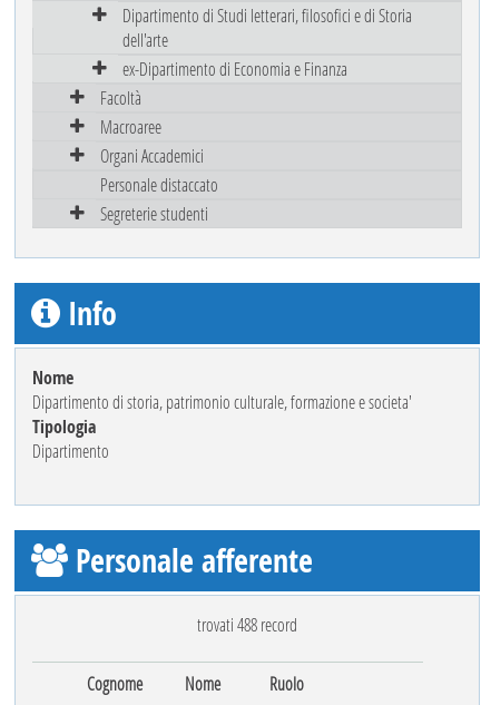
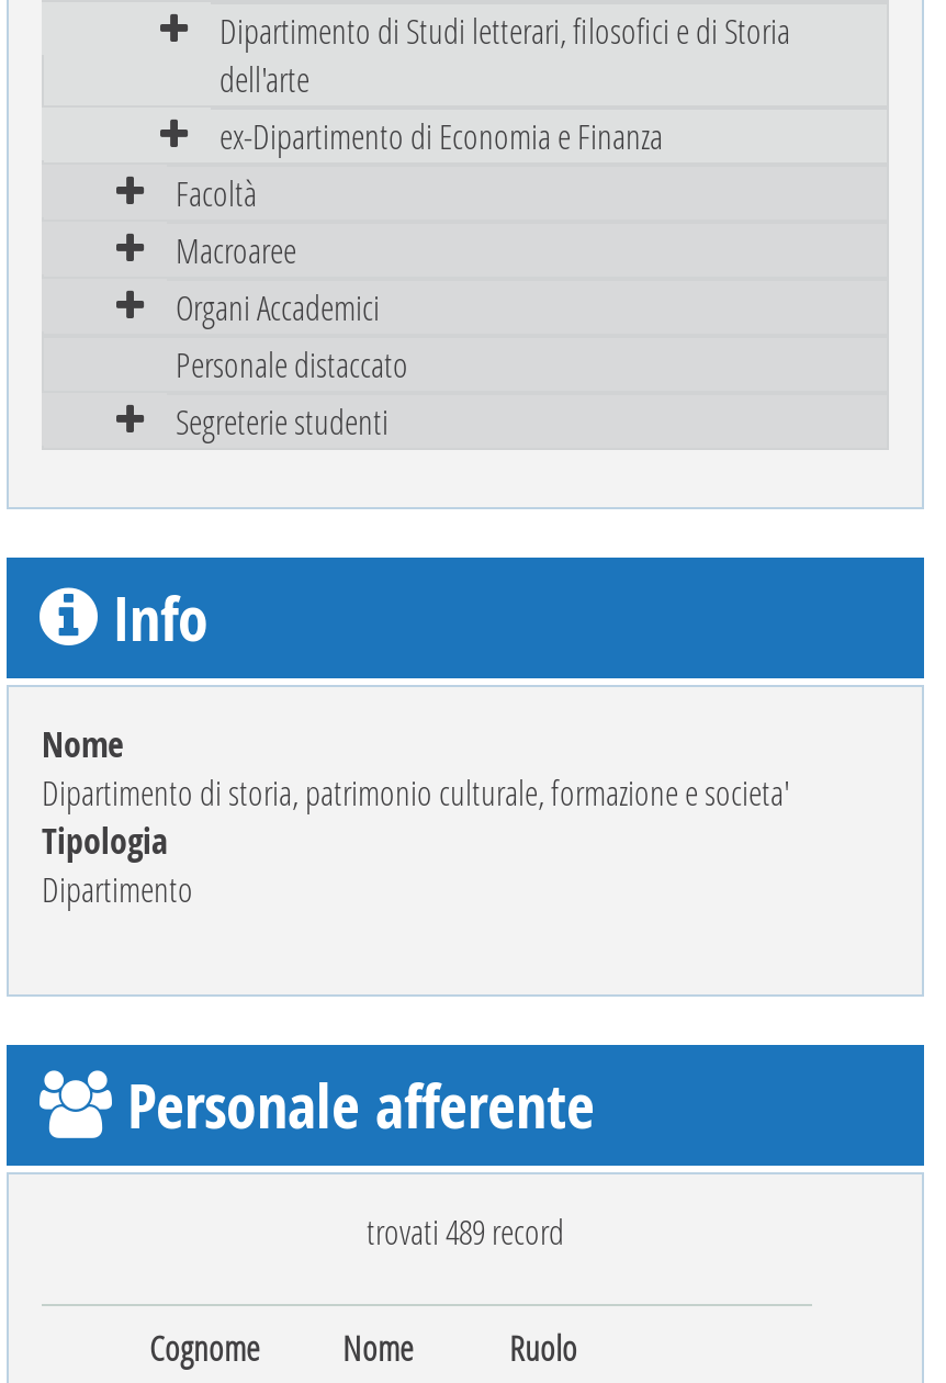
- trovati 488 record
+ trovati 489 record
